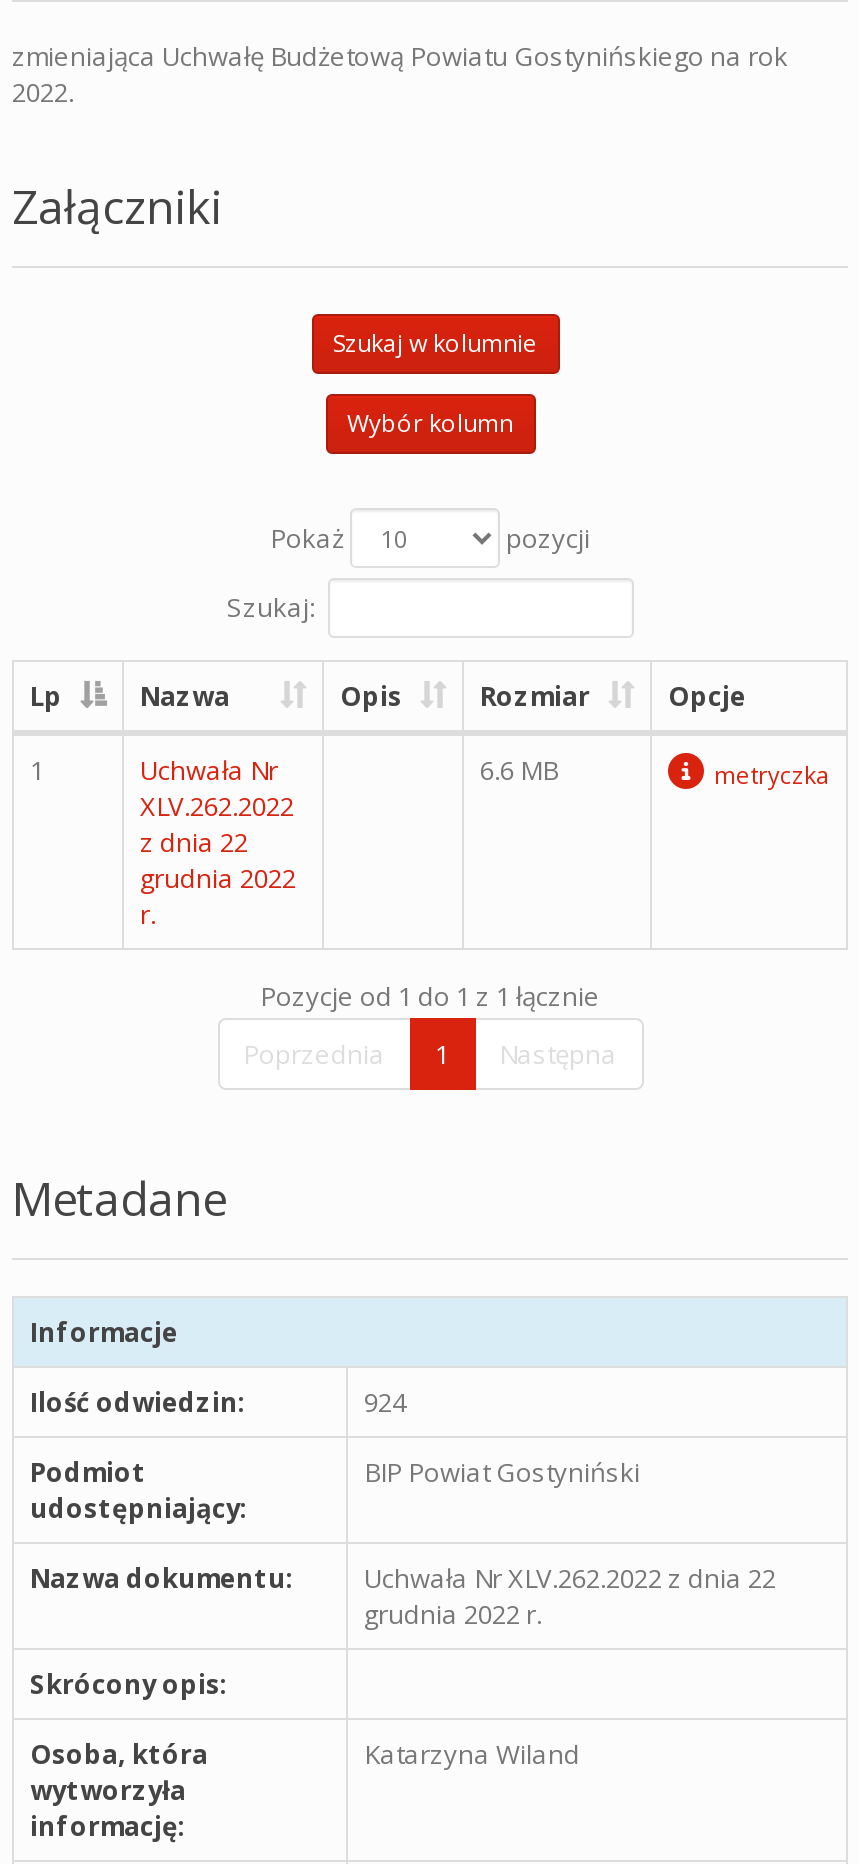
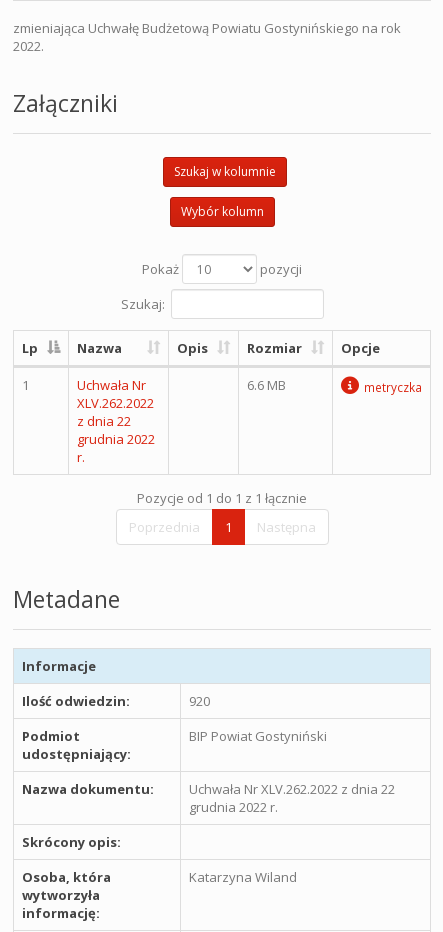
- 924
+ 920
